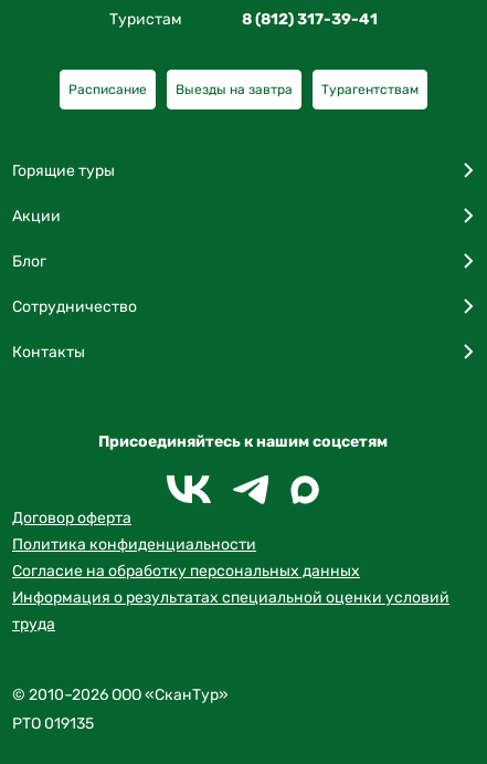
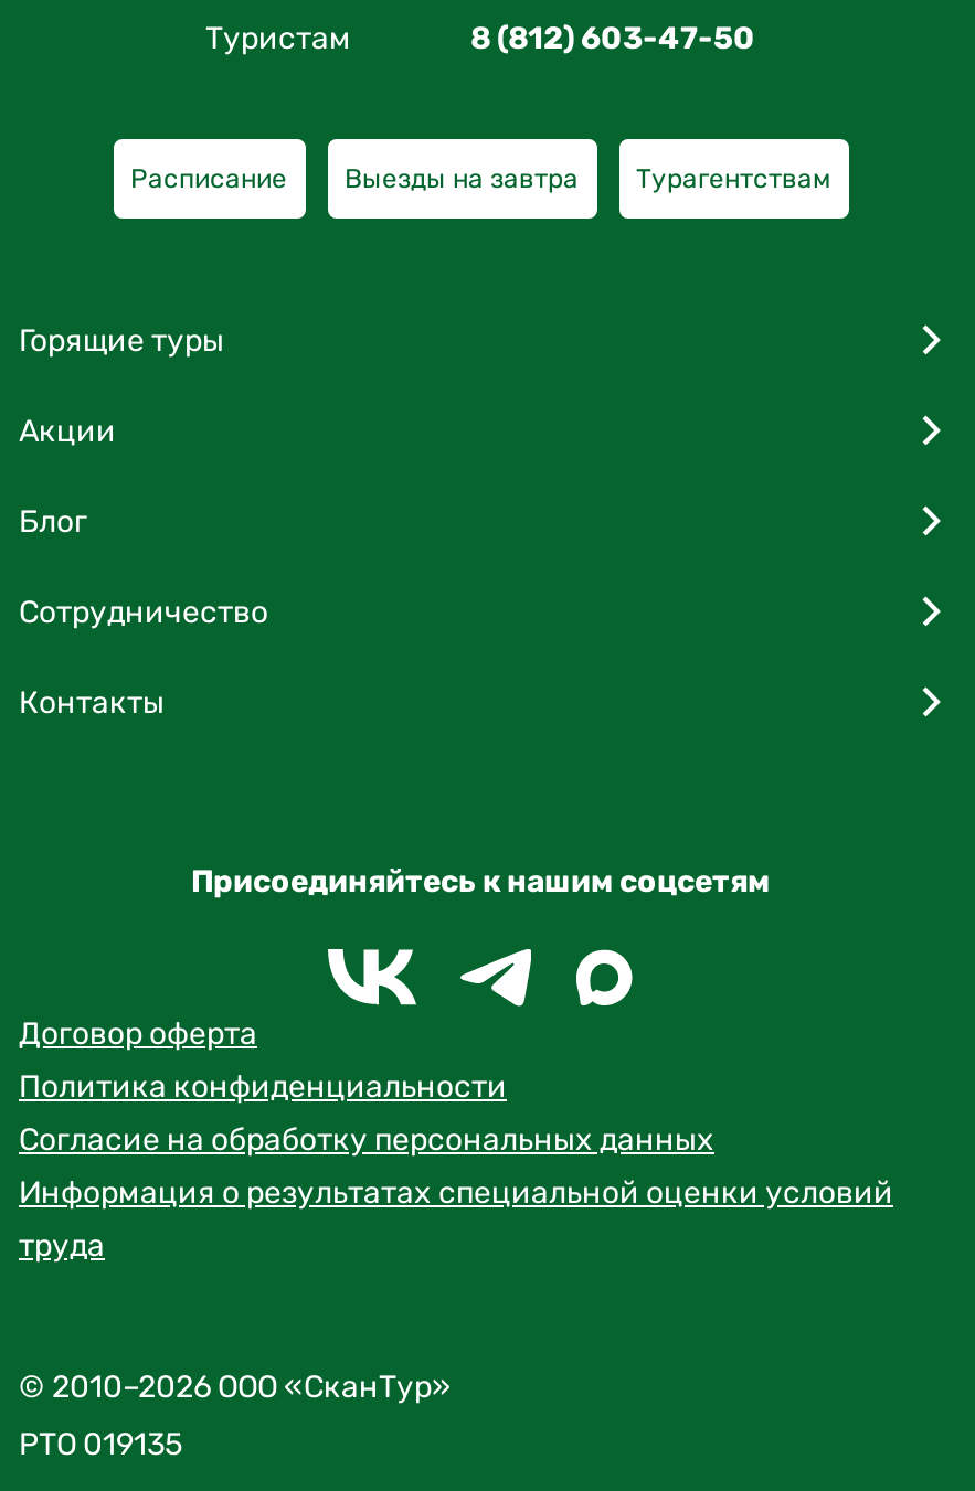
- 8 (812) 317-39-41
+ 8 (812) 603-47-50
